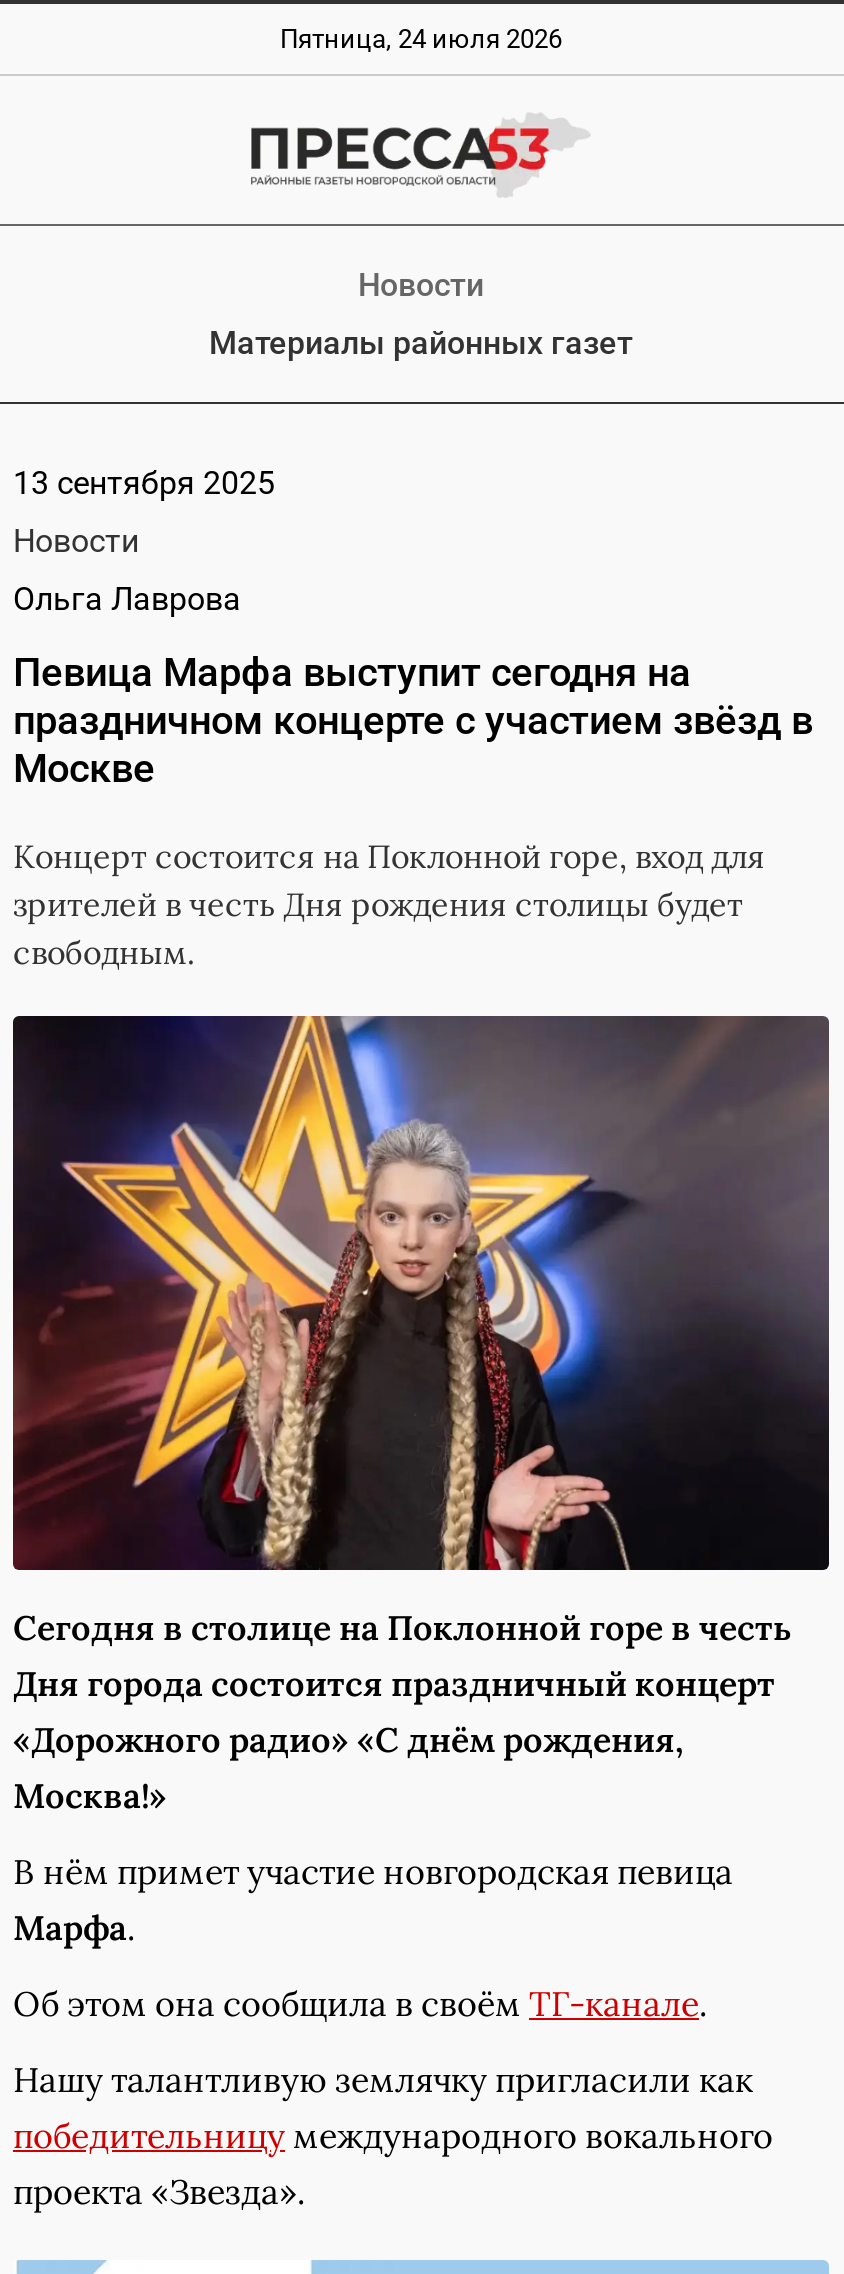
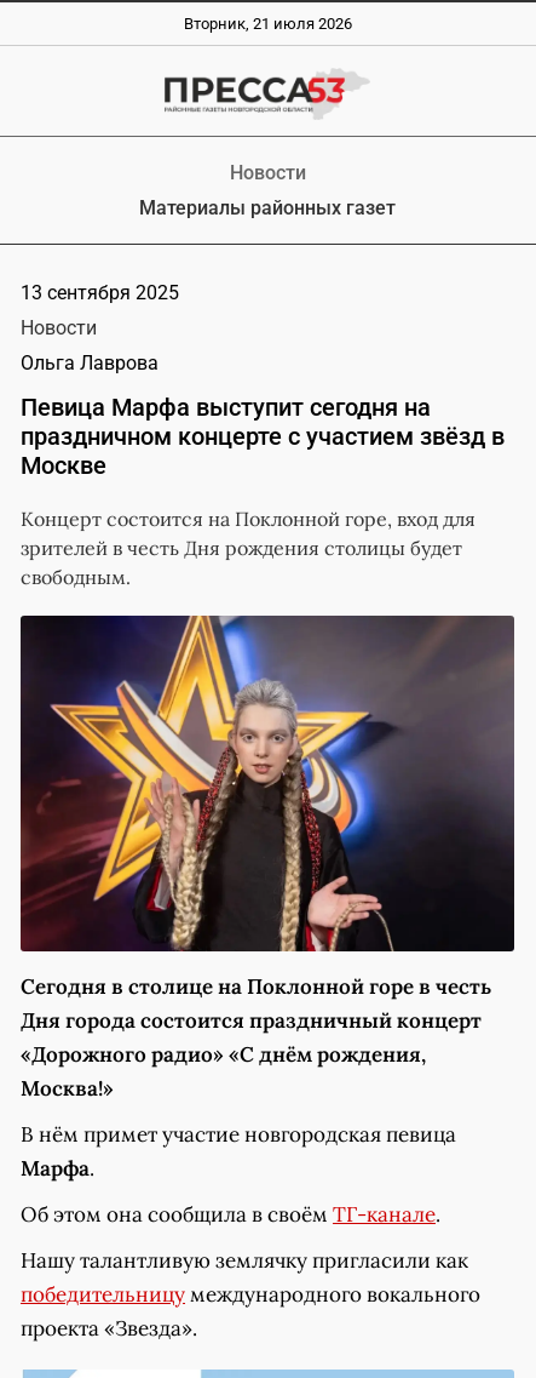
- Пятница, 24 июля 2026
+ Вторник, 21 июля 2026
